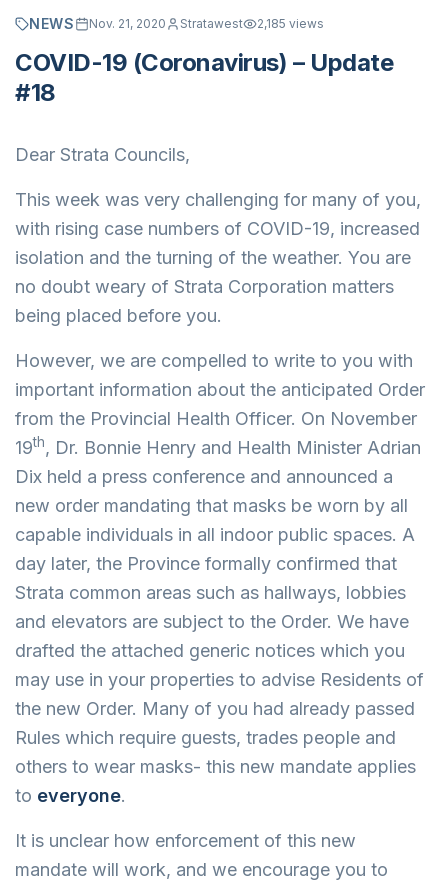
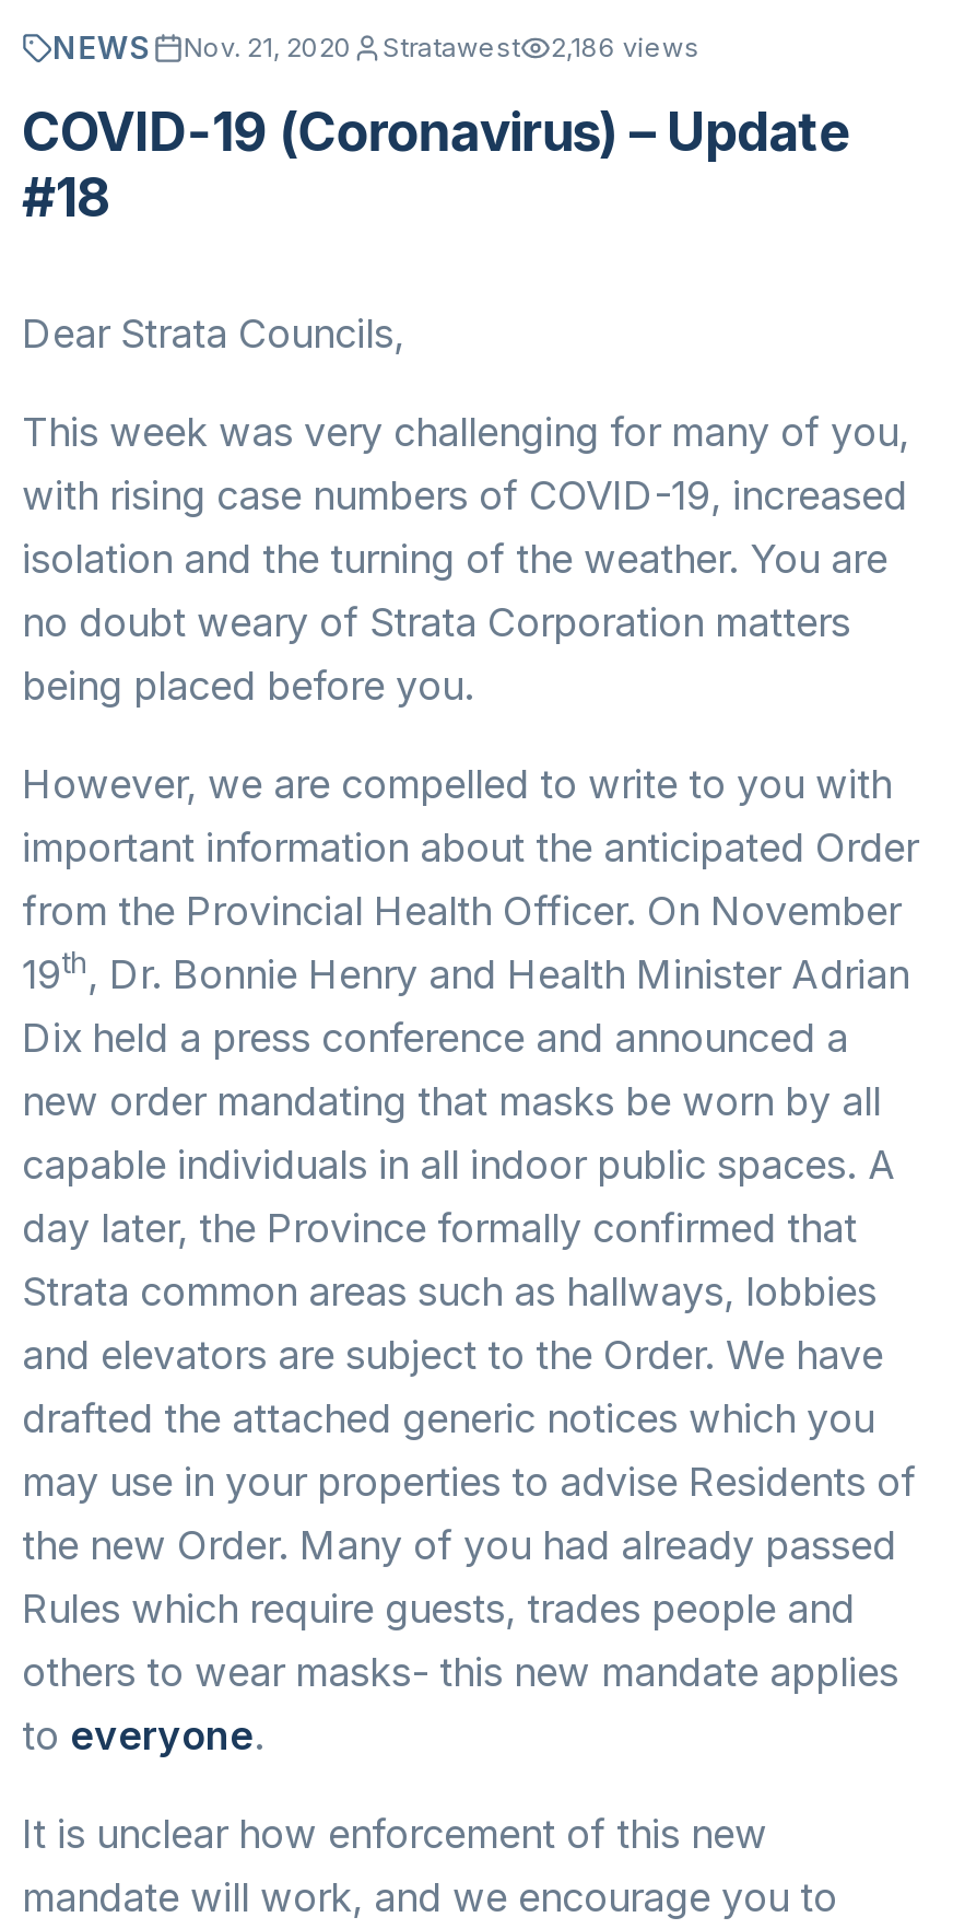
- NEWS Nov. 21, 2020 Stratawest 2,185 views
+ NEWS Nov. 21, 2020 Stratawest 2,186 views
